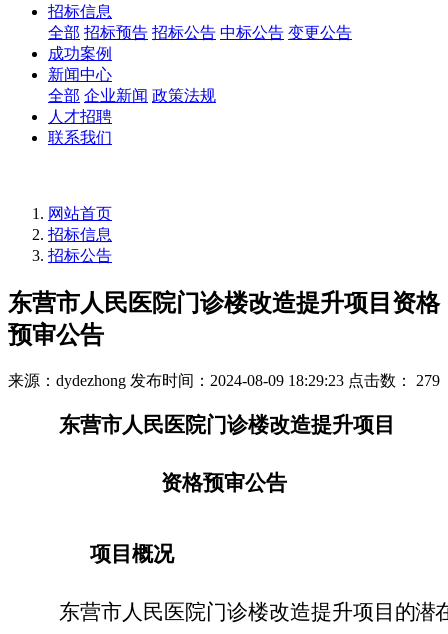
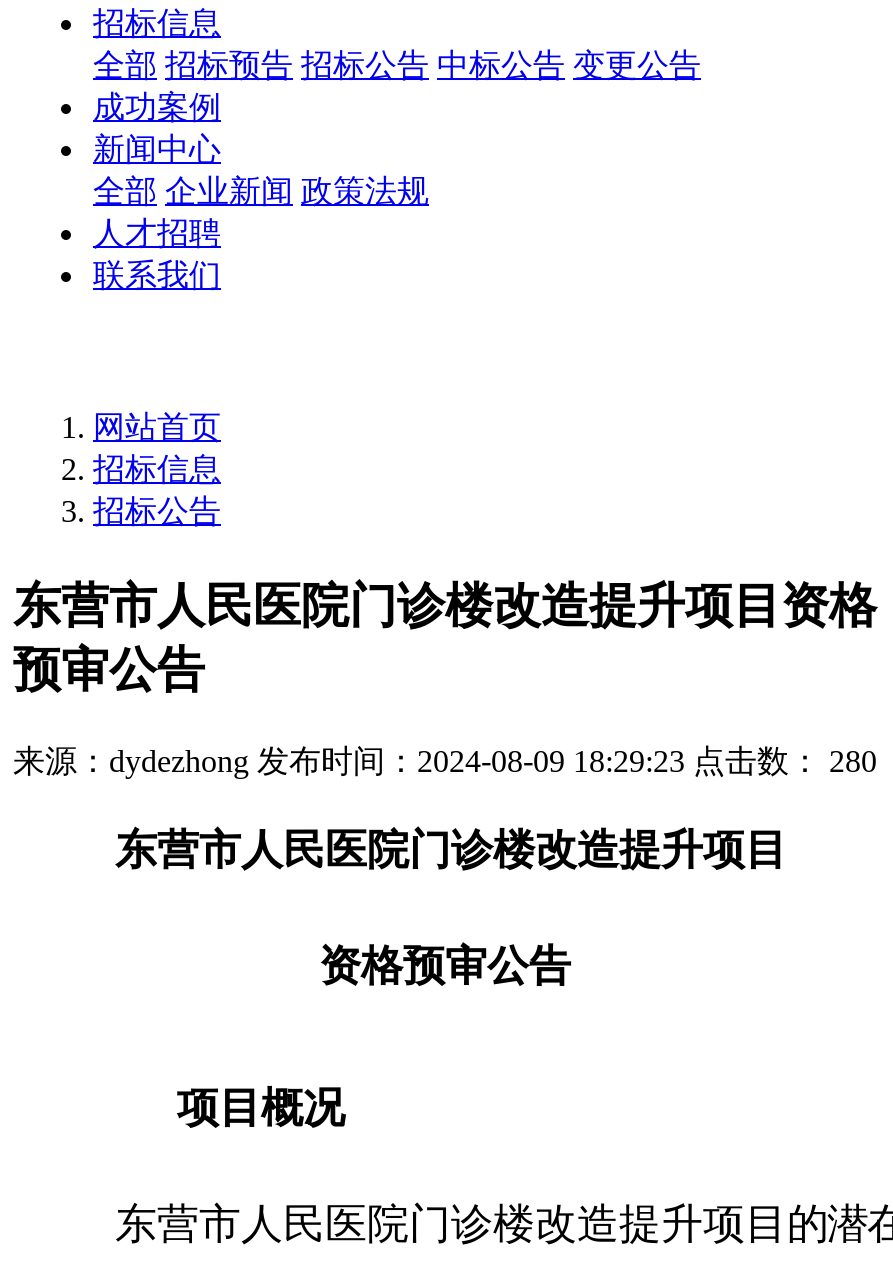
- 来源：dydezhong 发布时间：2024-08-09 18:29:23 点击数：279
+ 来源：dydezhong 发布时间：2024-08-09 18:29:23 点击数：280
